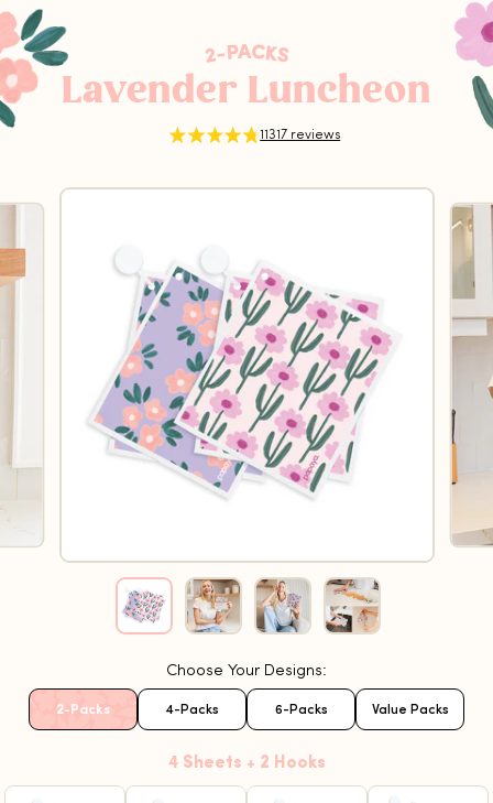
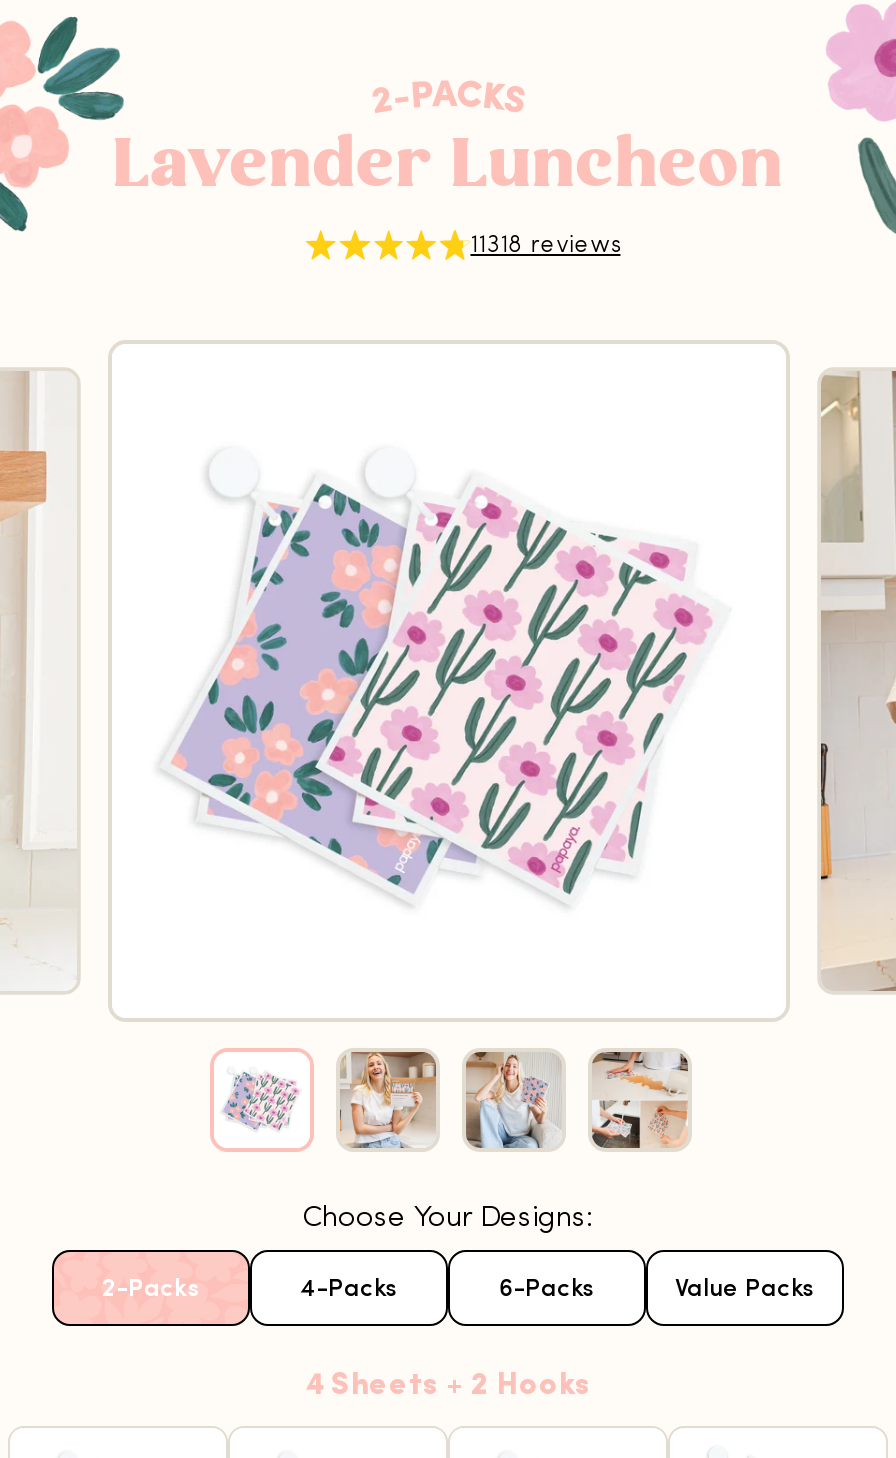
- 11317 reviews
+ 11318 reviews
